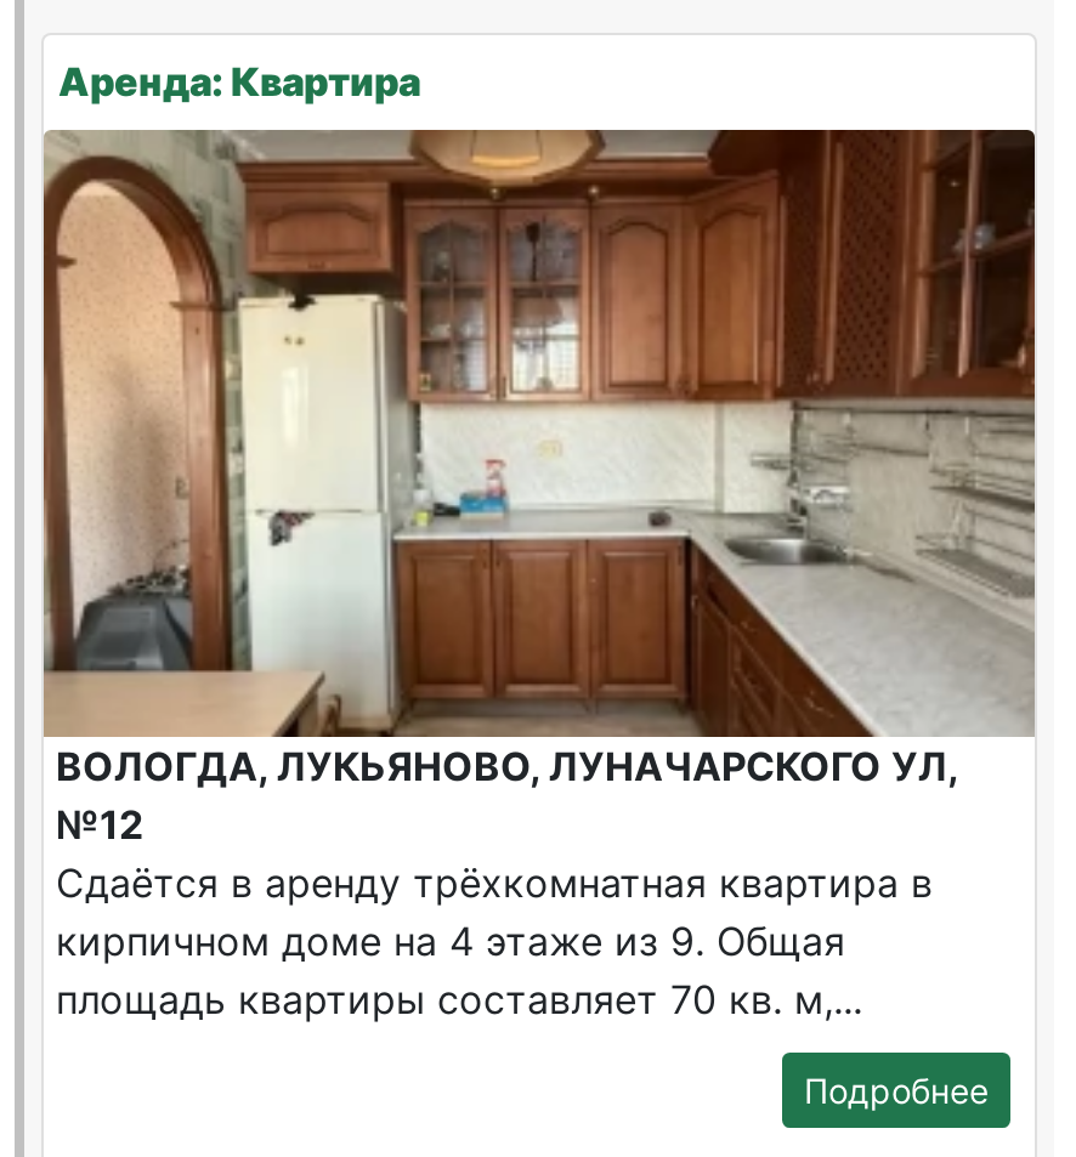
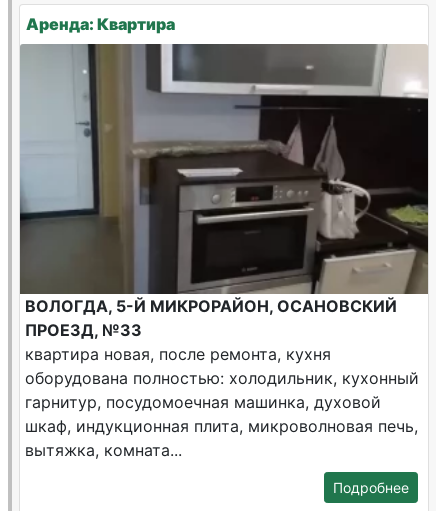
- [image]
- ВОЛОГДА, ЛУКЬЯНОВО, ЛУНАЧАРСКОГО УЛ,
- №12
- Сдаётся в аренду трёхкомнатная квартира в
- кирпичном доме на 4 этаже из 9. Общая
- площадь квартиры составляет 70 кв. м,...
+ [image]
+ ВОЛОГДА, 5-Й МИКРОРАЙОН, ОСАНОВСКИЙ
+ ПРОЕЗД, №33
+ квартира новая, после ремонта, кухня
+ оборудована полностью: холодильник, кухонный
+ гарнитур, посудомоечная машинка, духовой
+ шкаф, индукционная плита, микроволновая печь,
+ вытяжка, комната...
